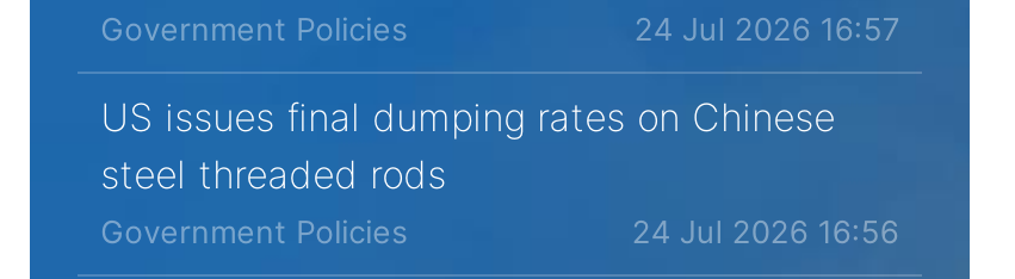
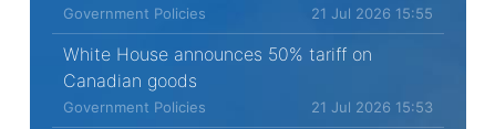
- 24 Jul 2026 16:57
+ 21 Jul 2026 15:55

- US issues final dumping rates on Chinese
- steel threaded rods
+ White House announces 50% tariff on
+ Canadian goods

- 24 Jul 2026 16:56
+ 21 Jul 2026 15:53
